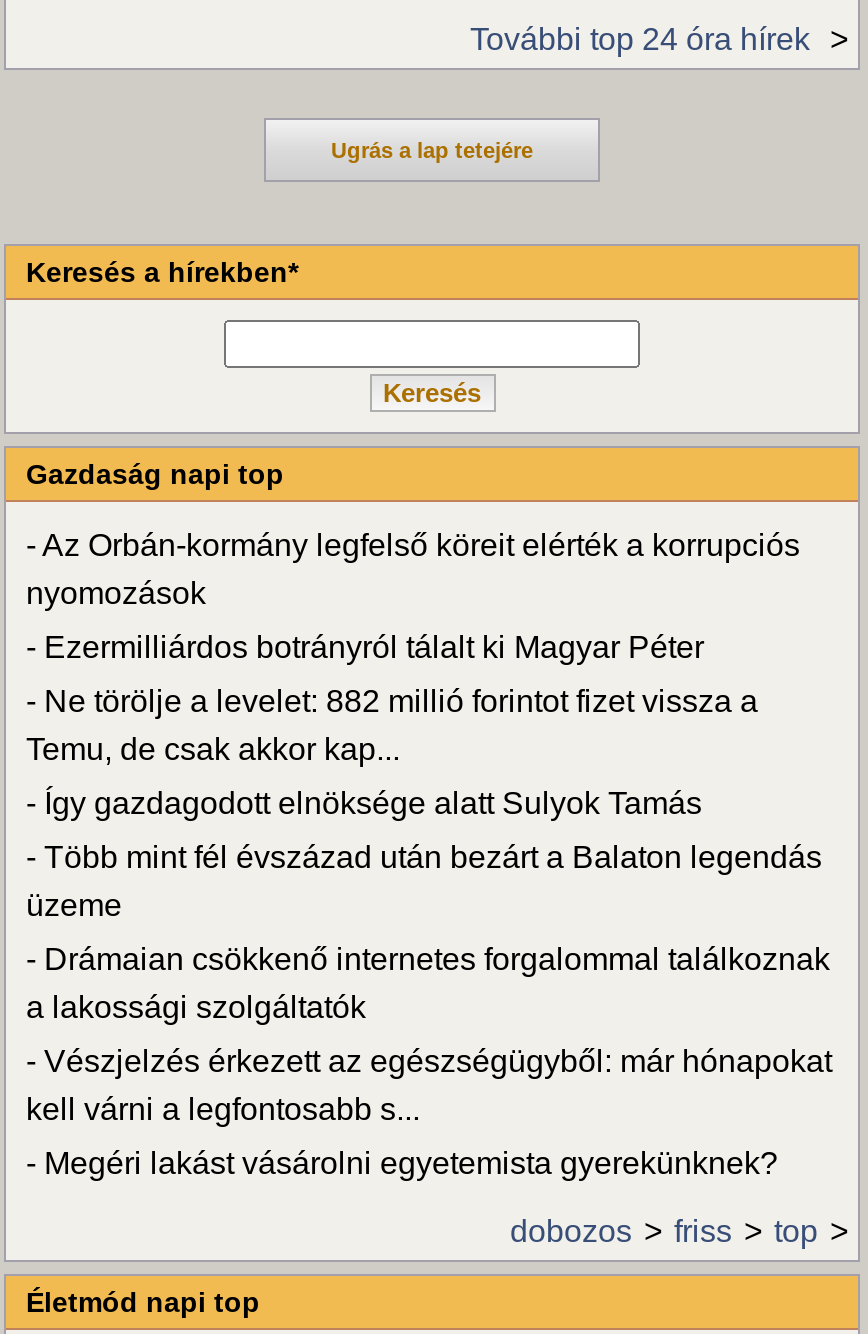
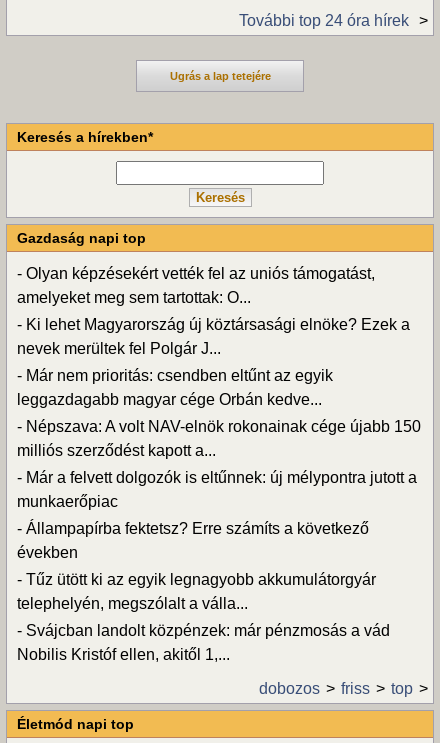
- - Az Orbán-kormány legfelső köreit elérték a korrupciós
- nyomozások
+ - Olyan képzésekért vették fel az uniós támogatást,
+ amelyeket meg sem tartottak: O...

- - Ezermilliárdos botrányról tálalt ki Magyar Péter
+ - Ki lehet Magyarország új köztársasági elnöke? Ezek a
+ nevek merültek fel Polgár J...

- - Ne törölje a levelet: 882 millió forintot fizet vissza a
- Temu, de csak akkor kap...
+ - Már nem prioritás: csendben eltűnt az egyik
+ leggazdagabb magyar cége Orbán kedve...

- - Így gazdagodott elnöksége alatt Sulyok Tamás
+ - Népszava: A volt NAV-elnök rokonainak cége újabb 150
+ milliós szerződést kapott a...

- - Több mint fél évszázad után bezárt a Balaton legendás
- üzeme
+ - Már a felvett dolgozók is eltűnnek: új mélypontra jutott a
+ munkaerőpiac

- - Drámaian csökkenő internetes forgalommal találkoznak
- a lakossági szolgáltatók
+ - Állampapírba fektetsz? Erre számíts a következő
+ években

- - Vészjelzés érkezett az egészségügyből: már hónapokat
- kell várni a legfontosabb s...
+ - Tűz ütött ki az egyik legnagyobb akkumulátorgyár
+ telephelyén, megszólalt a válla...

- - Megéri lakást vásárolni egyetemista gyerekünknek?
+ - Svájcban landolt közpénzek: már pénzmosás a vád
+ Nobilis Kristóf ellen, akitől 1,...
